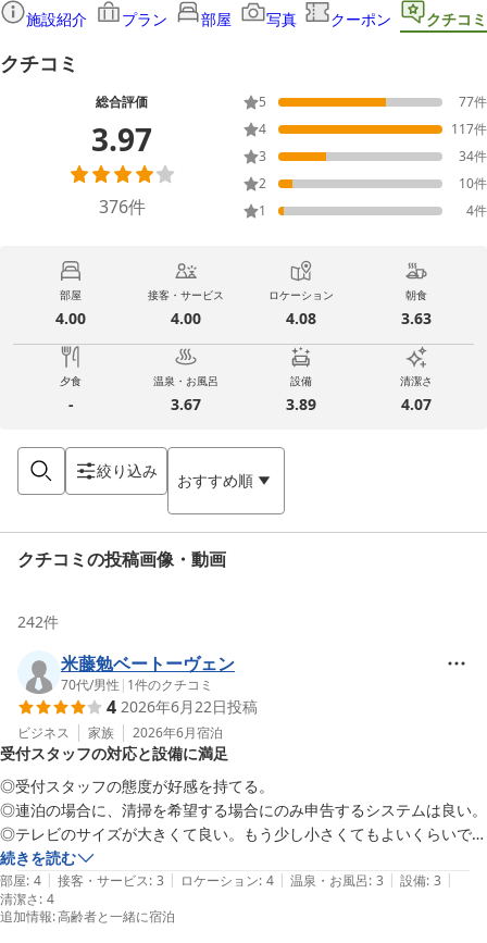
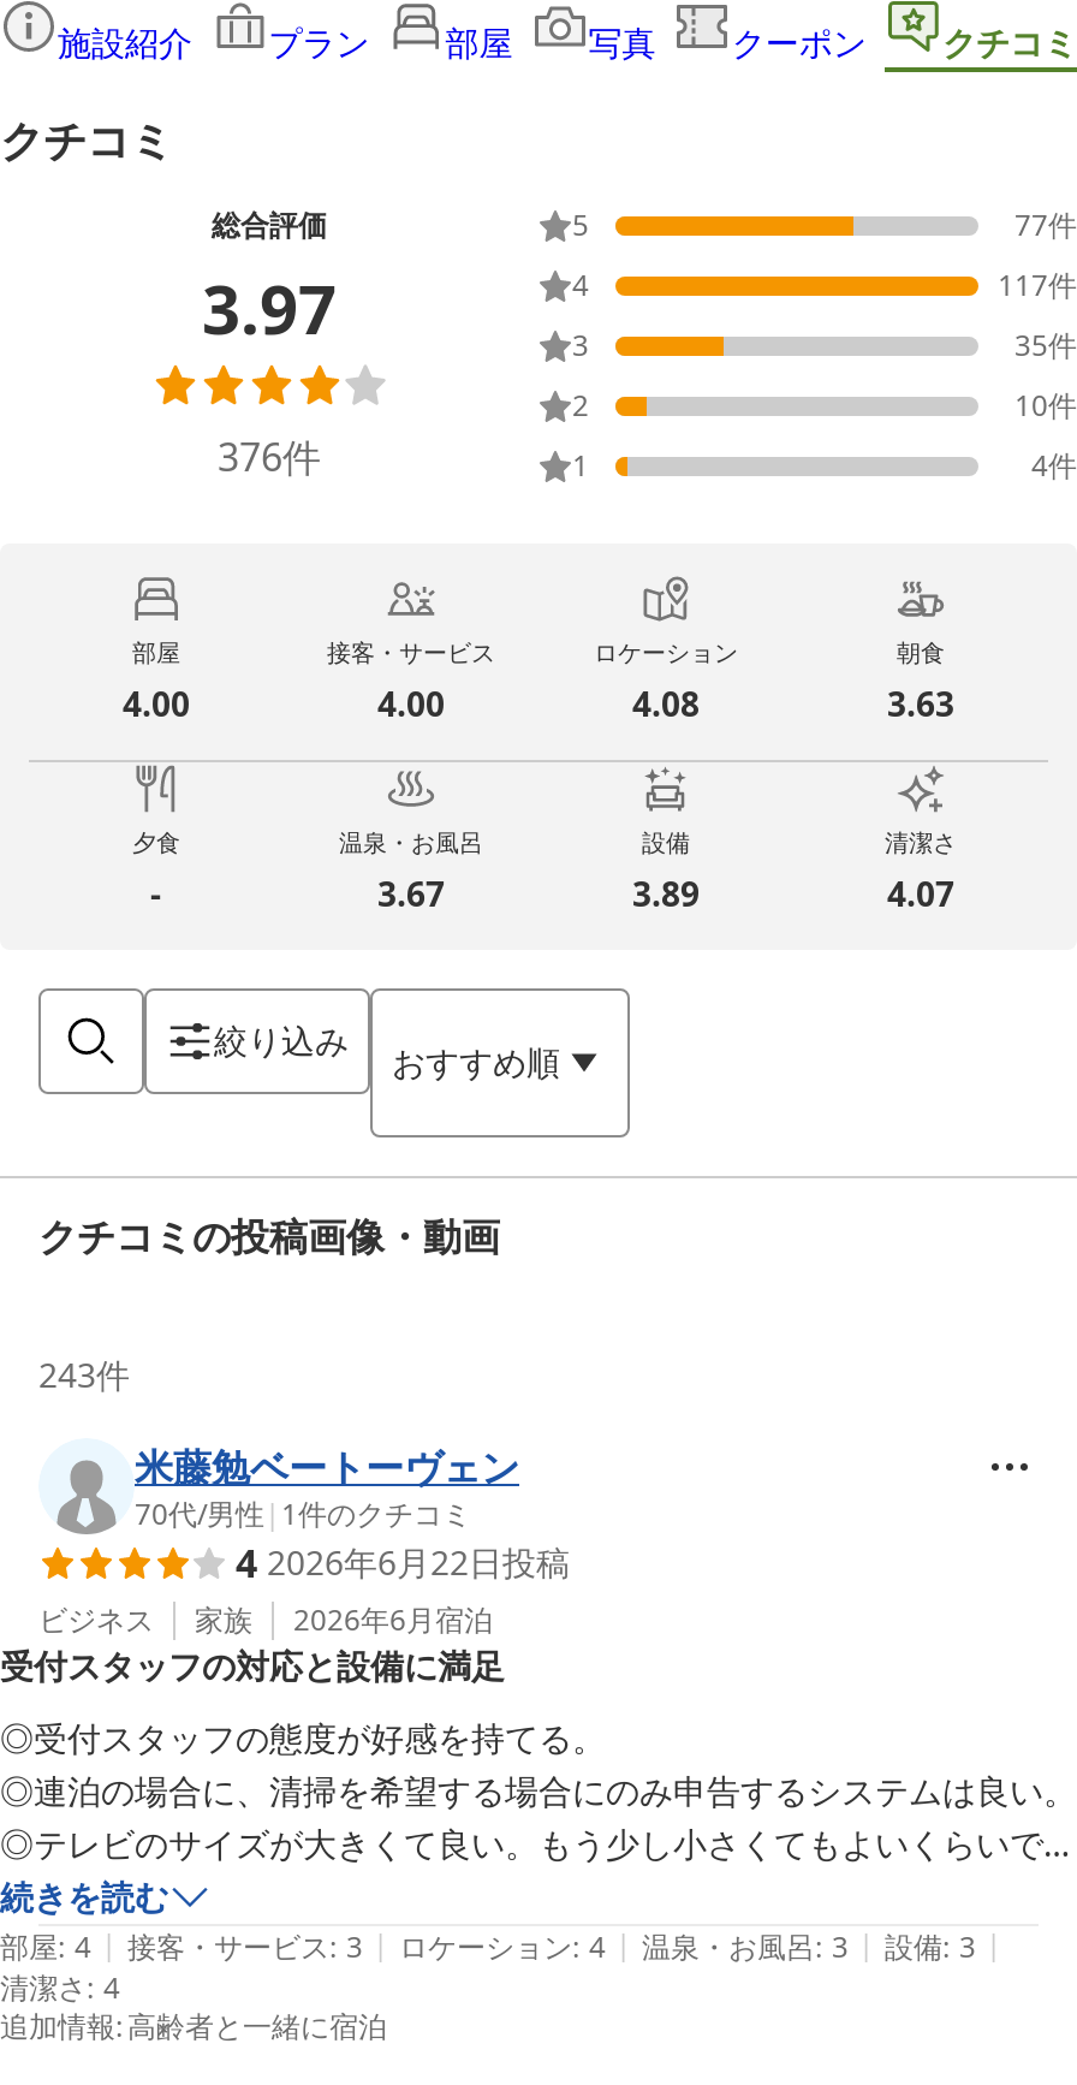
- 34件
+ 35件

- 242件
+ 243件
